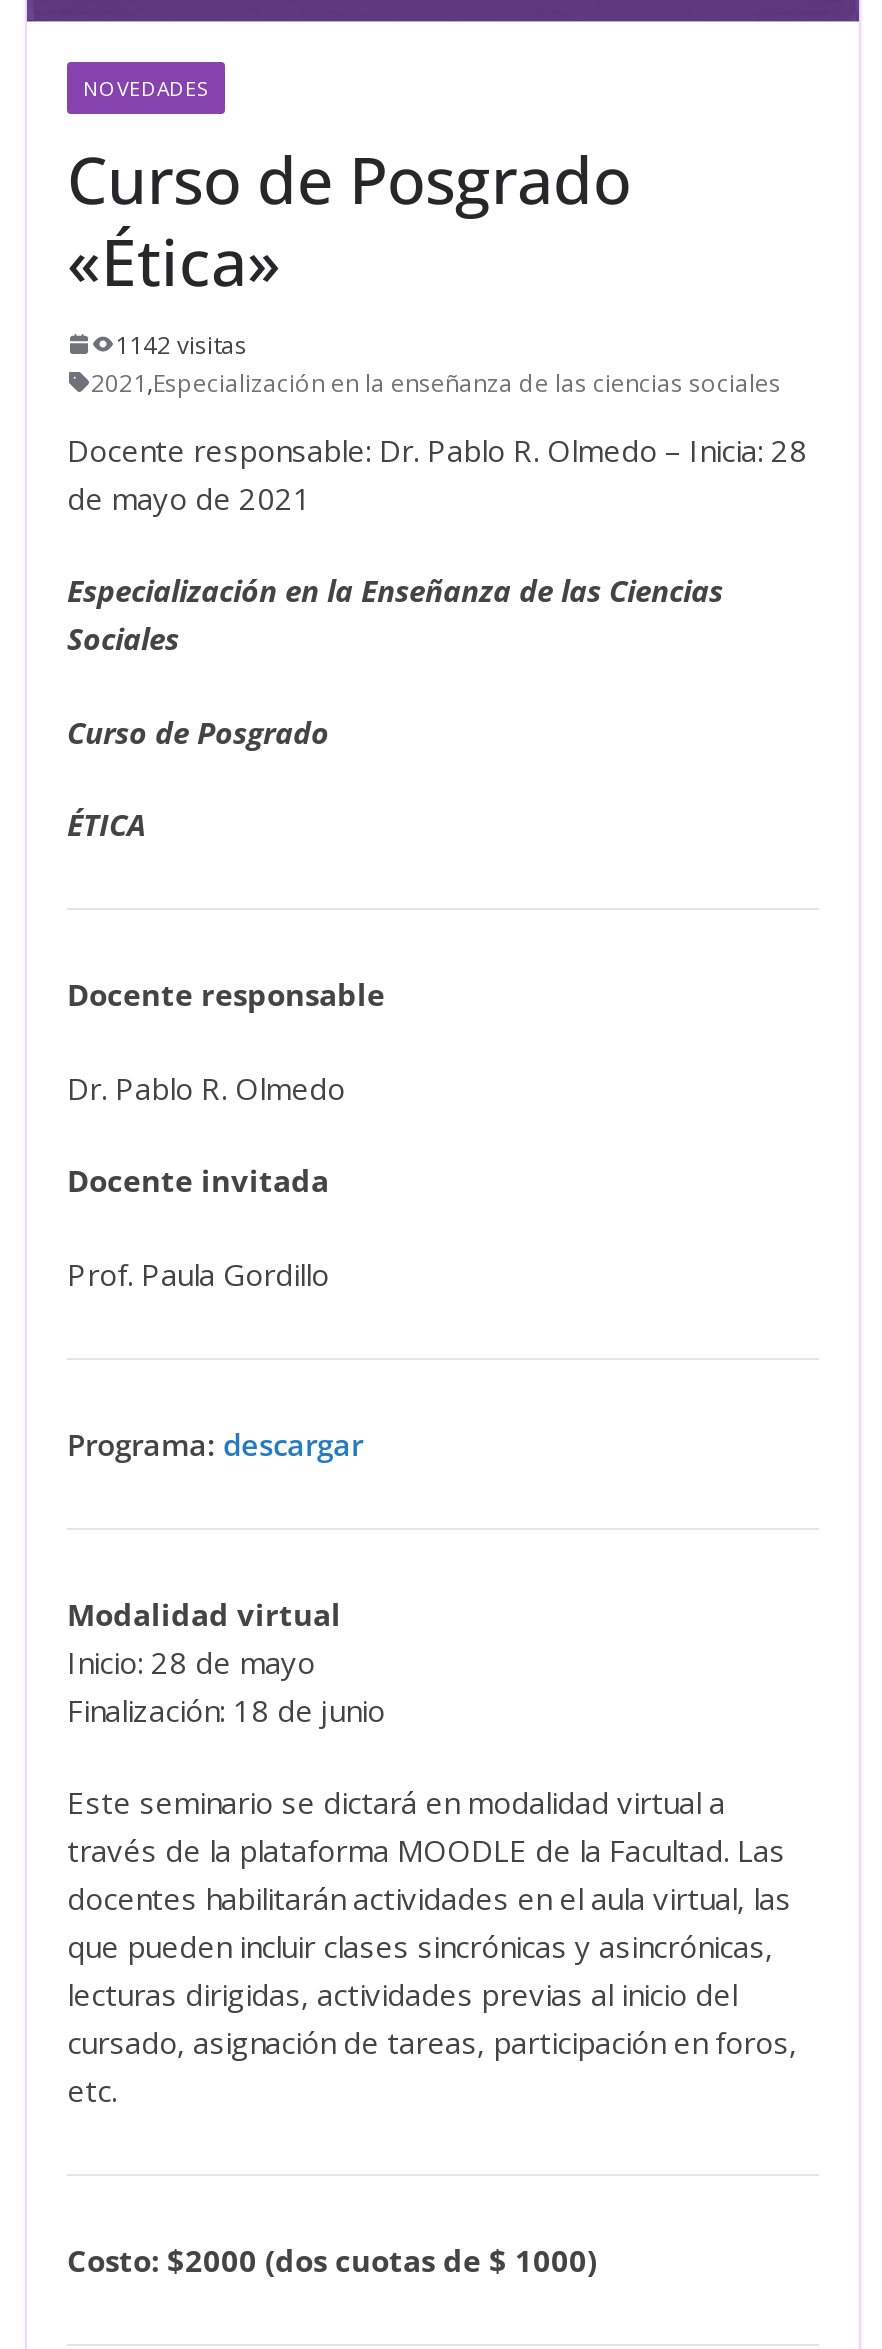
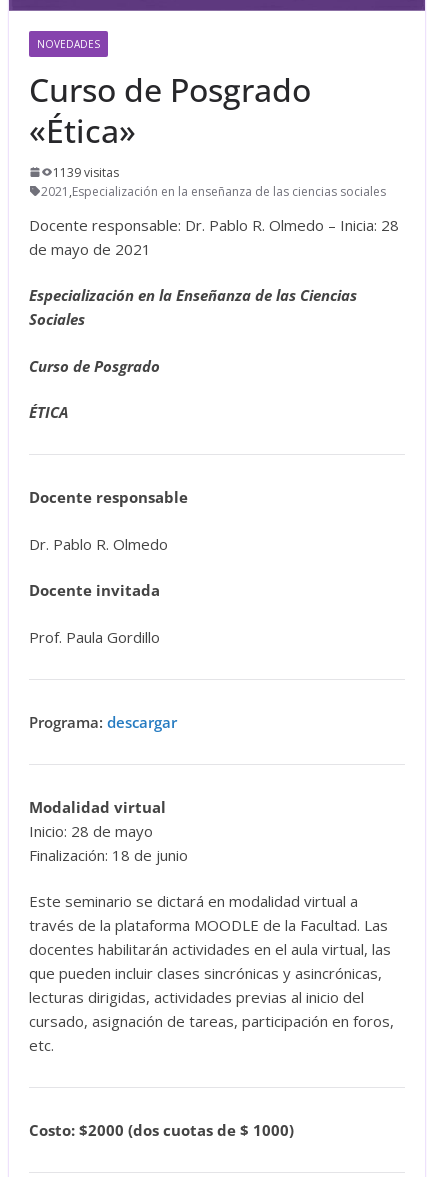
- 1142 visitas
+ 1139 visitas
